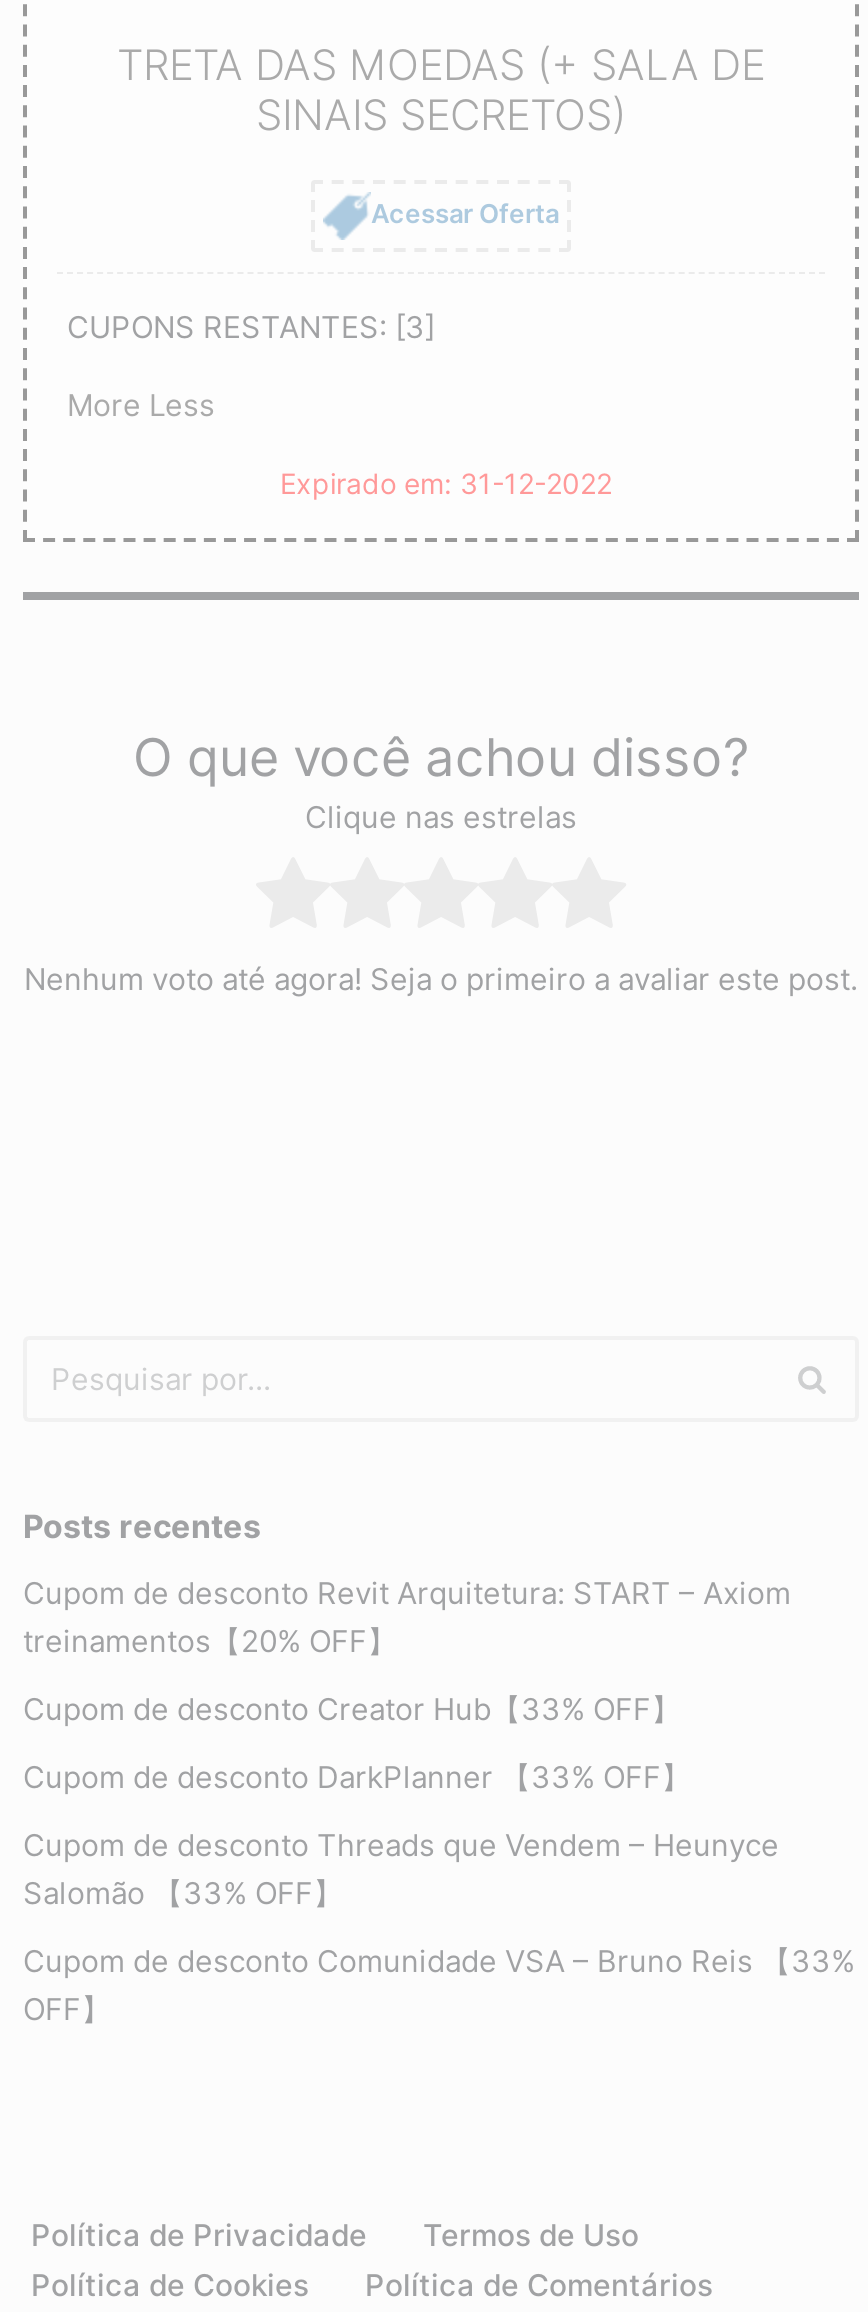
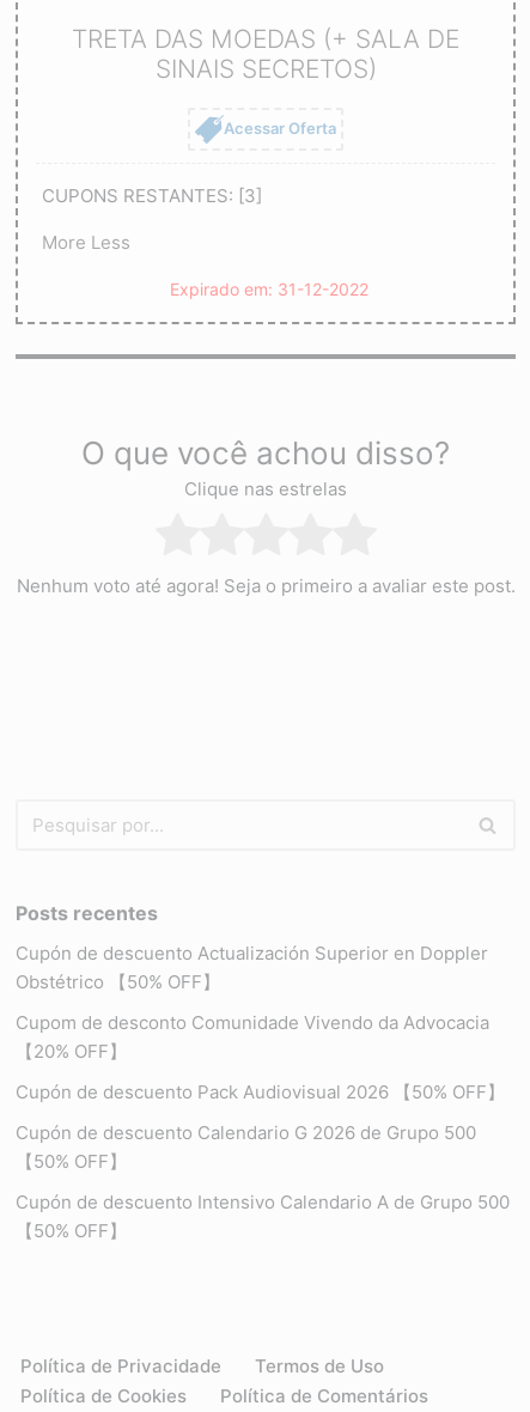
- Cupom de desconto Revit Arquitetura: START – Axiom
- treinamentos【20% OFF】
+ Cupón de descuento Actualización Superior en Doppler
+ Obstétrico 【50% OFF】

- Cupom de desconto Creator Hub【33% OFF】
+ Cupom de desconto Comunidade Vivendo da Advocacia
+ 【20% OFF】

- Cupom de desconto DarkPlanner 【33% OFF】
+ Cupón de descuento Pack Audiovisual 2026 【50% OFF】

- Cupom de desconto Threads que Vendem – Heunyce
- Salomão 【33% OFF】
+ Cupón de descuento Calendario G 2026 de Grupo 500
+ 【50% OFF】

- Cupom de desconto Comunidade VSA – Bruno Reis 【33%
- OFF】
+ Cupón de descuento Intensivo Calendario A de Grupo 500
+ 【50% OFF】
